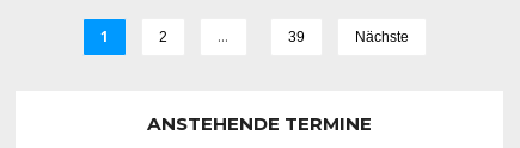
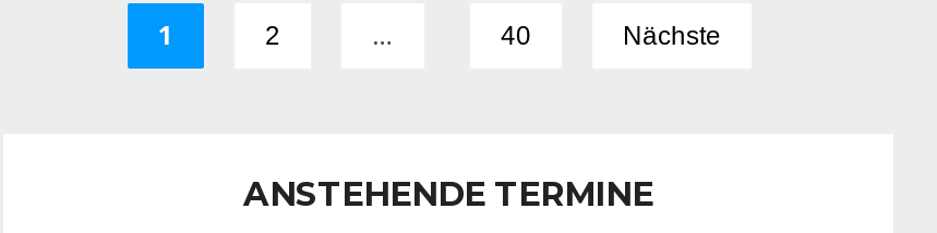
- 39
+ 40
